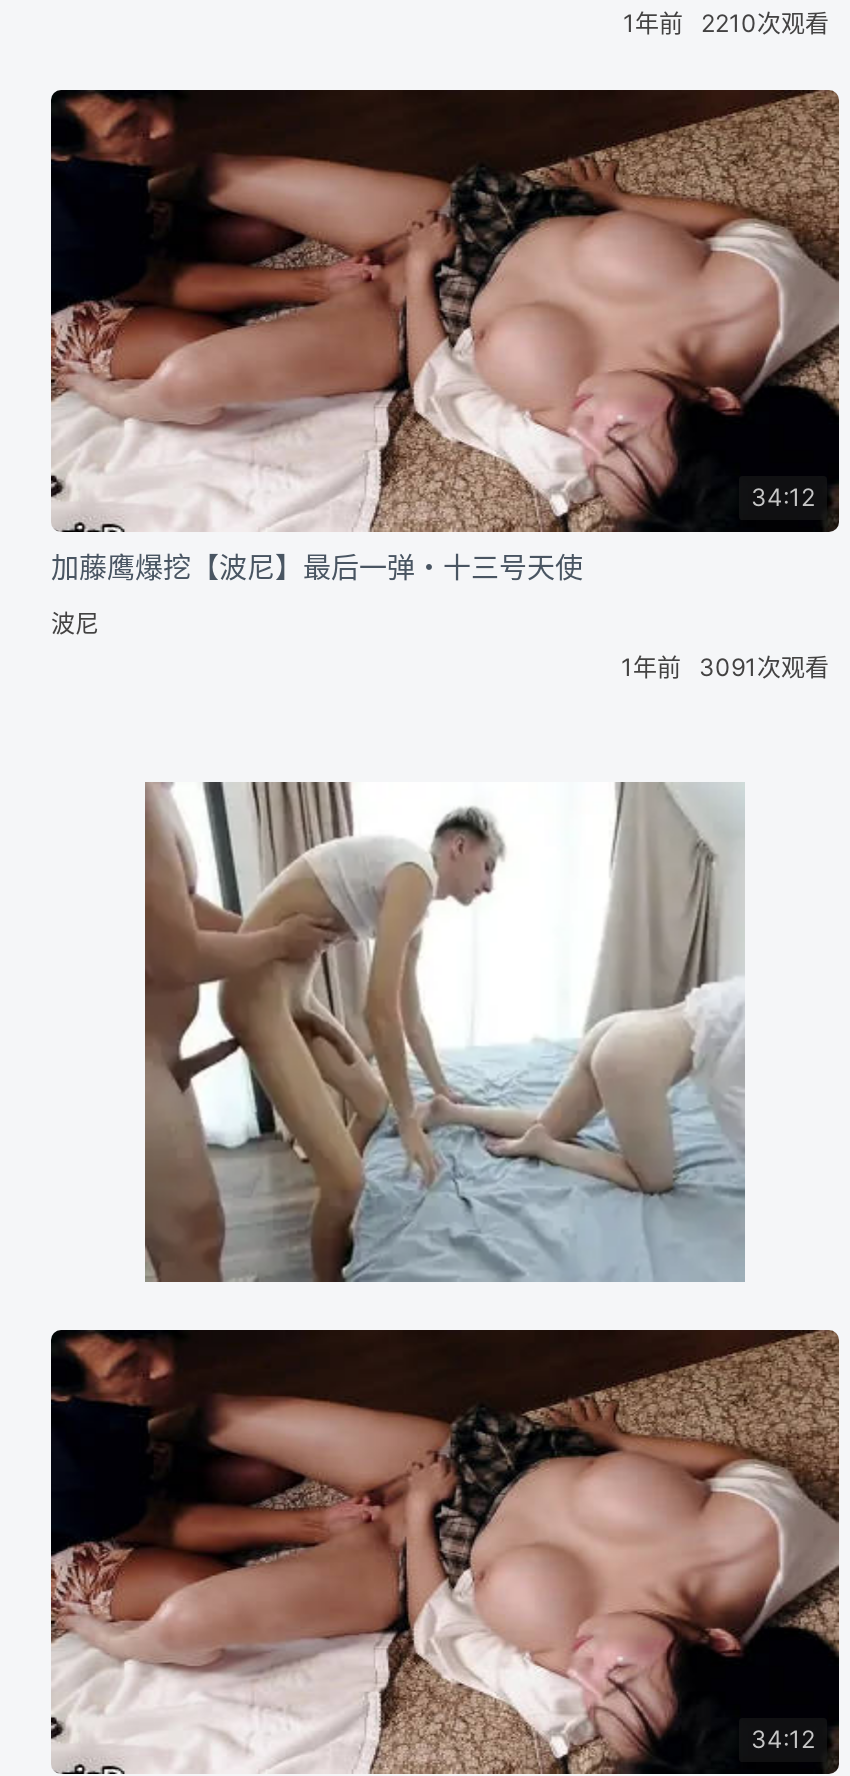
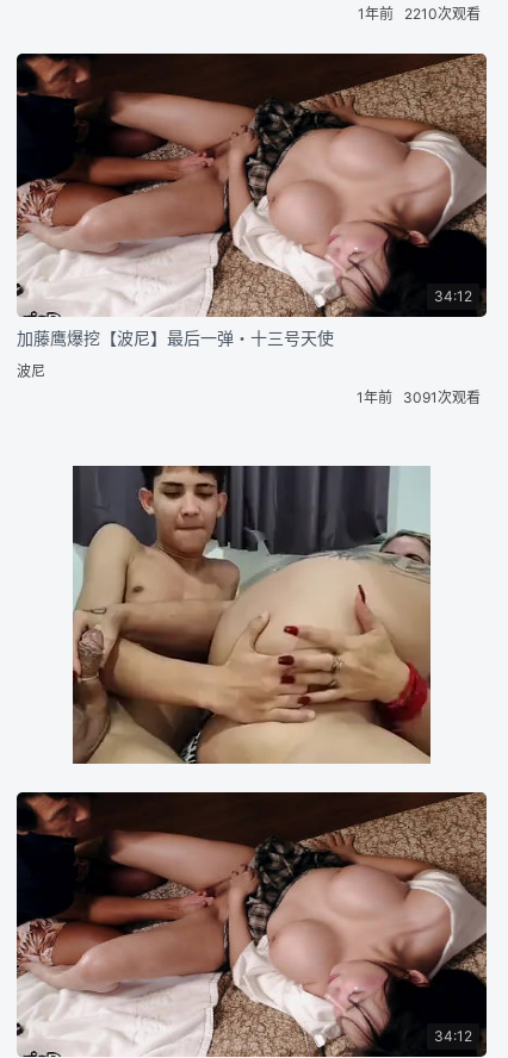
- [image]
+ [image]
